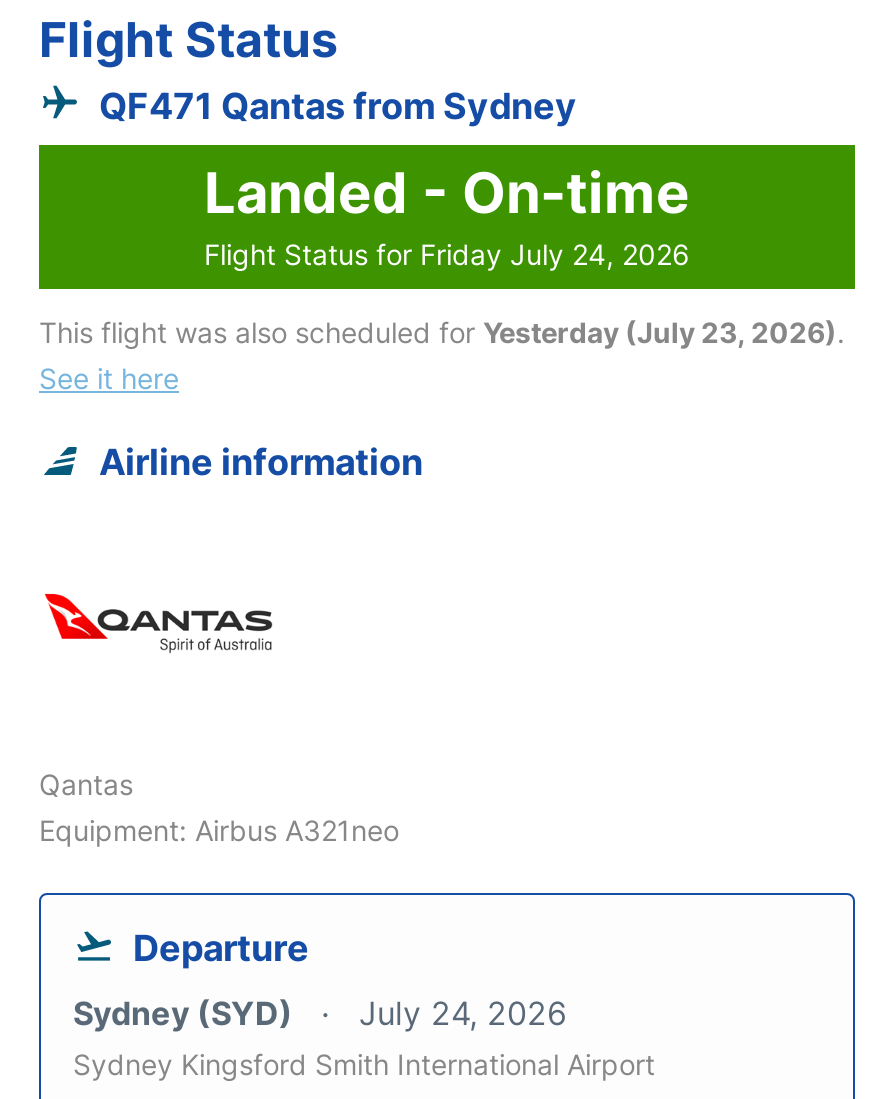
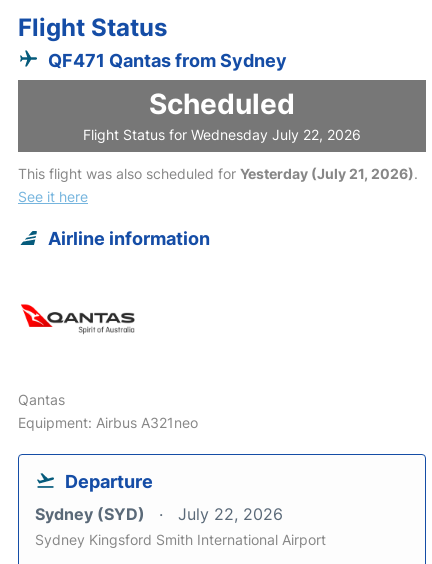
- Landed - On-time
- Flight Status for Friday July 24, 2026
+ Scheduled
+ Flight Status for Wednesday July 22, 2026

- This flight was also scheduled for Yesterday (July 23, 2026).
+ This flight was also scheduled for Yesterday (July 21, 2026).

- Sydney (SYD) July 24, 2026
+ Sydney (SYD) July 22, 2026
